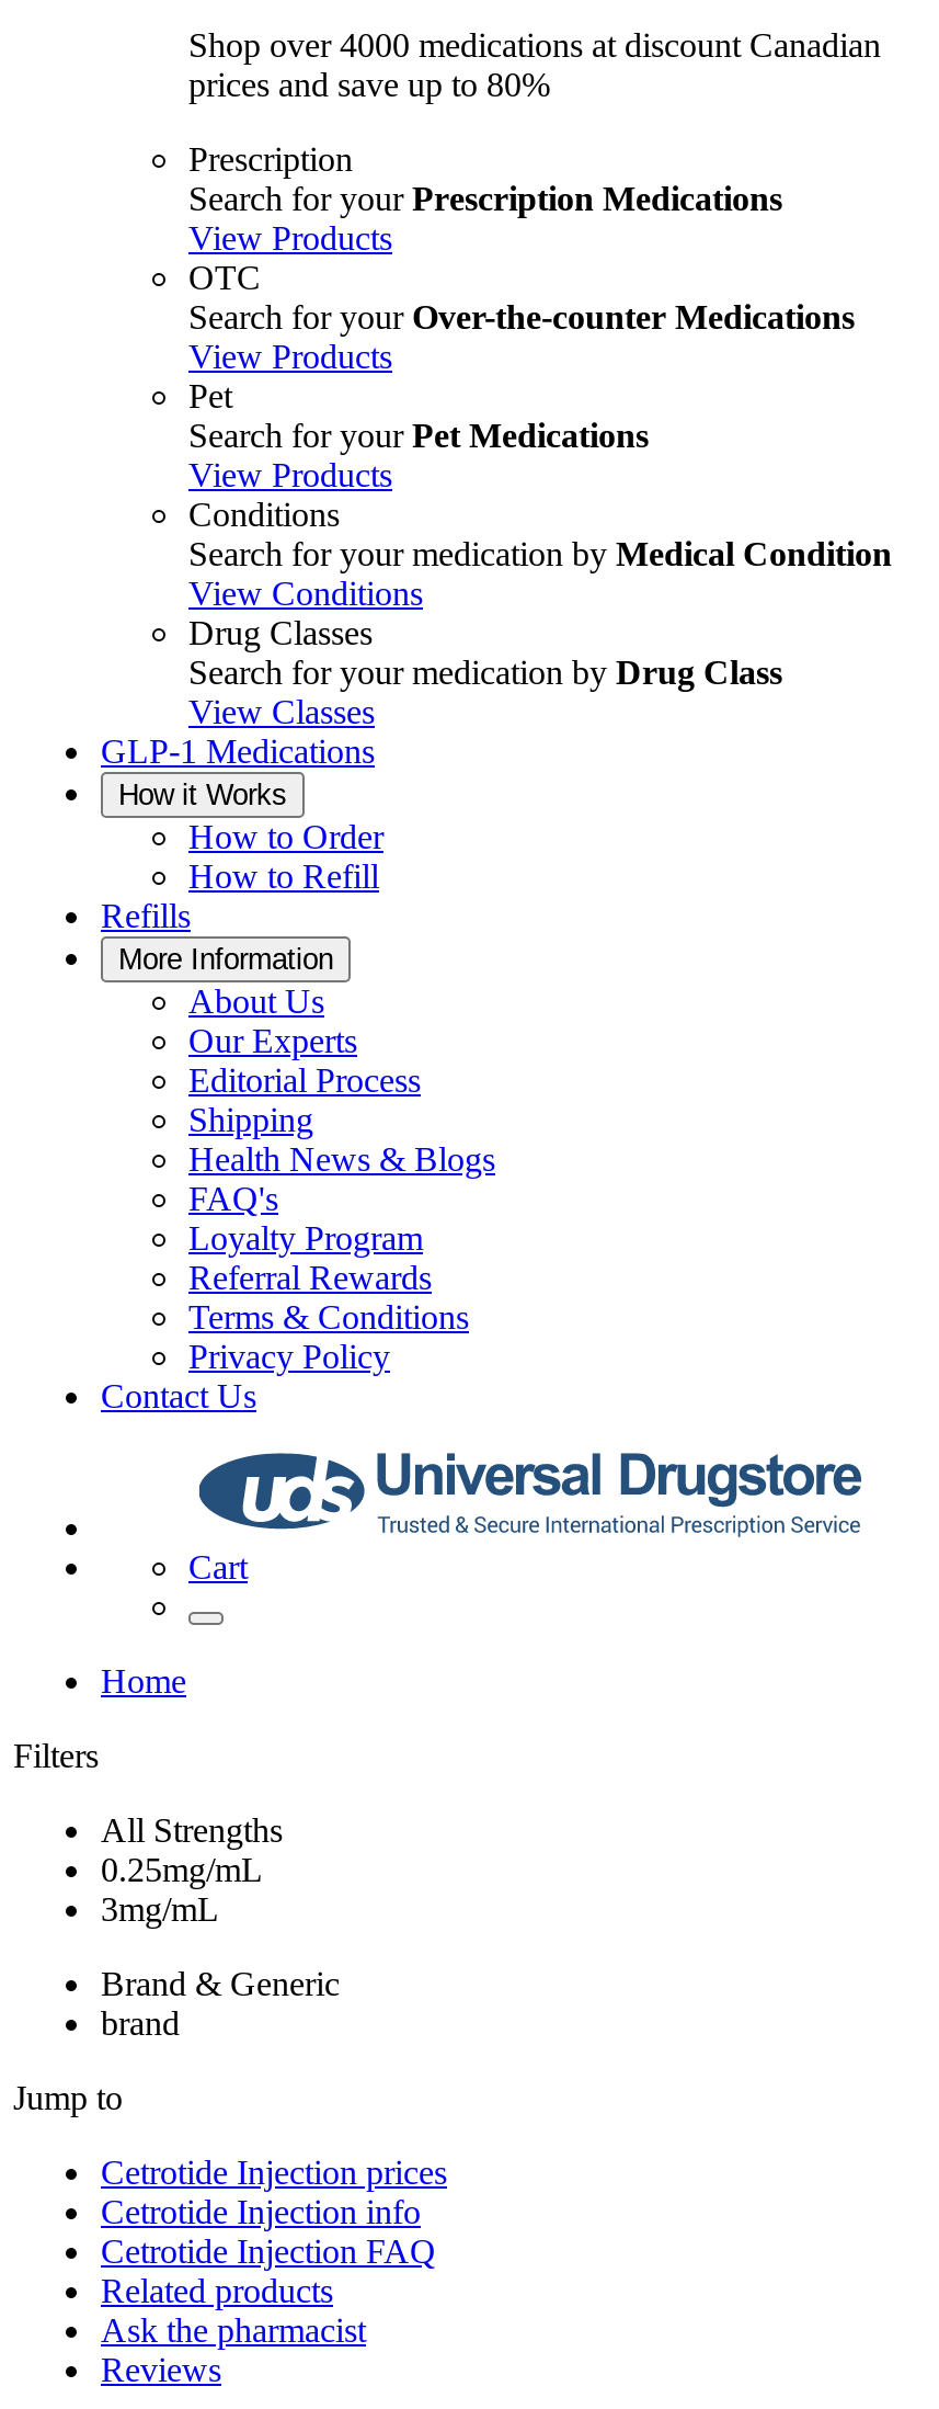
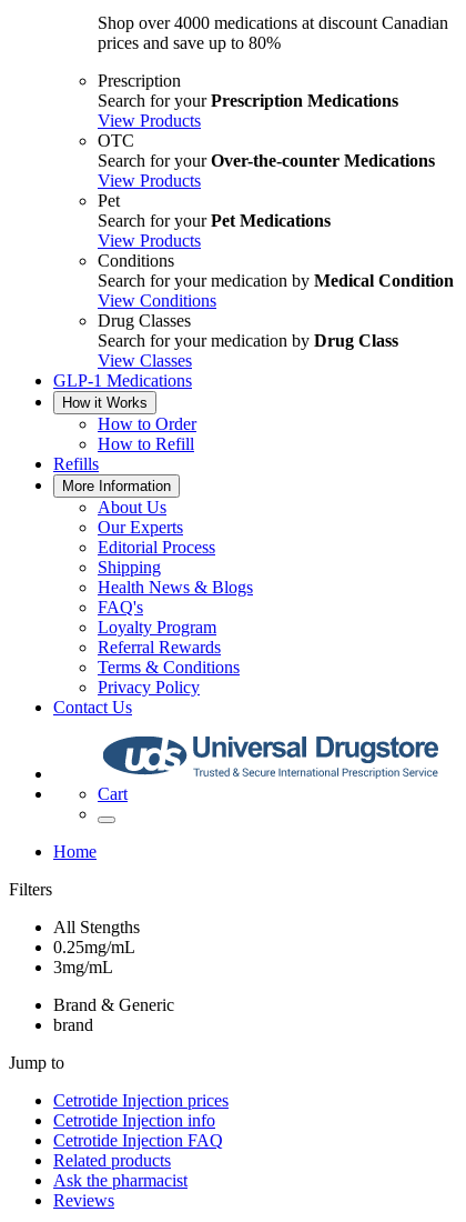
- All Strengths
+ All Stengths
